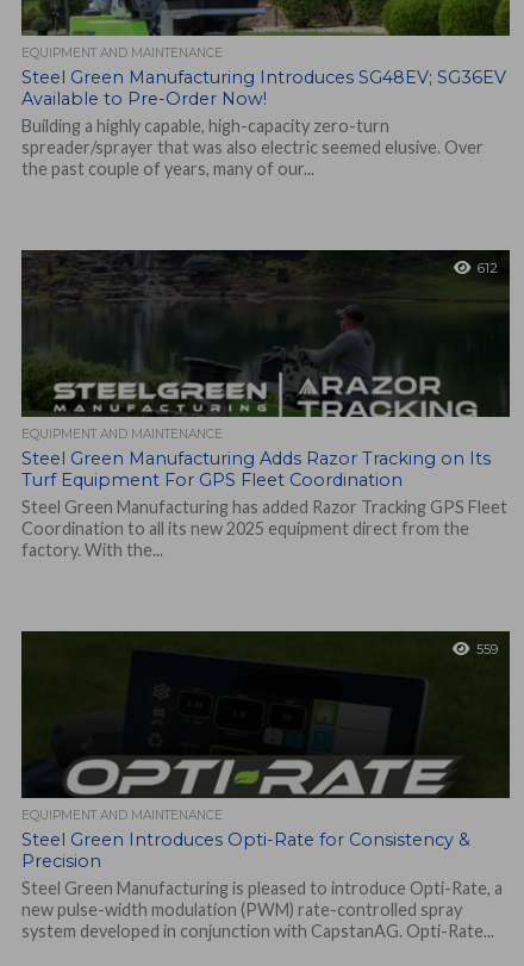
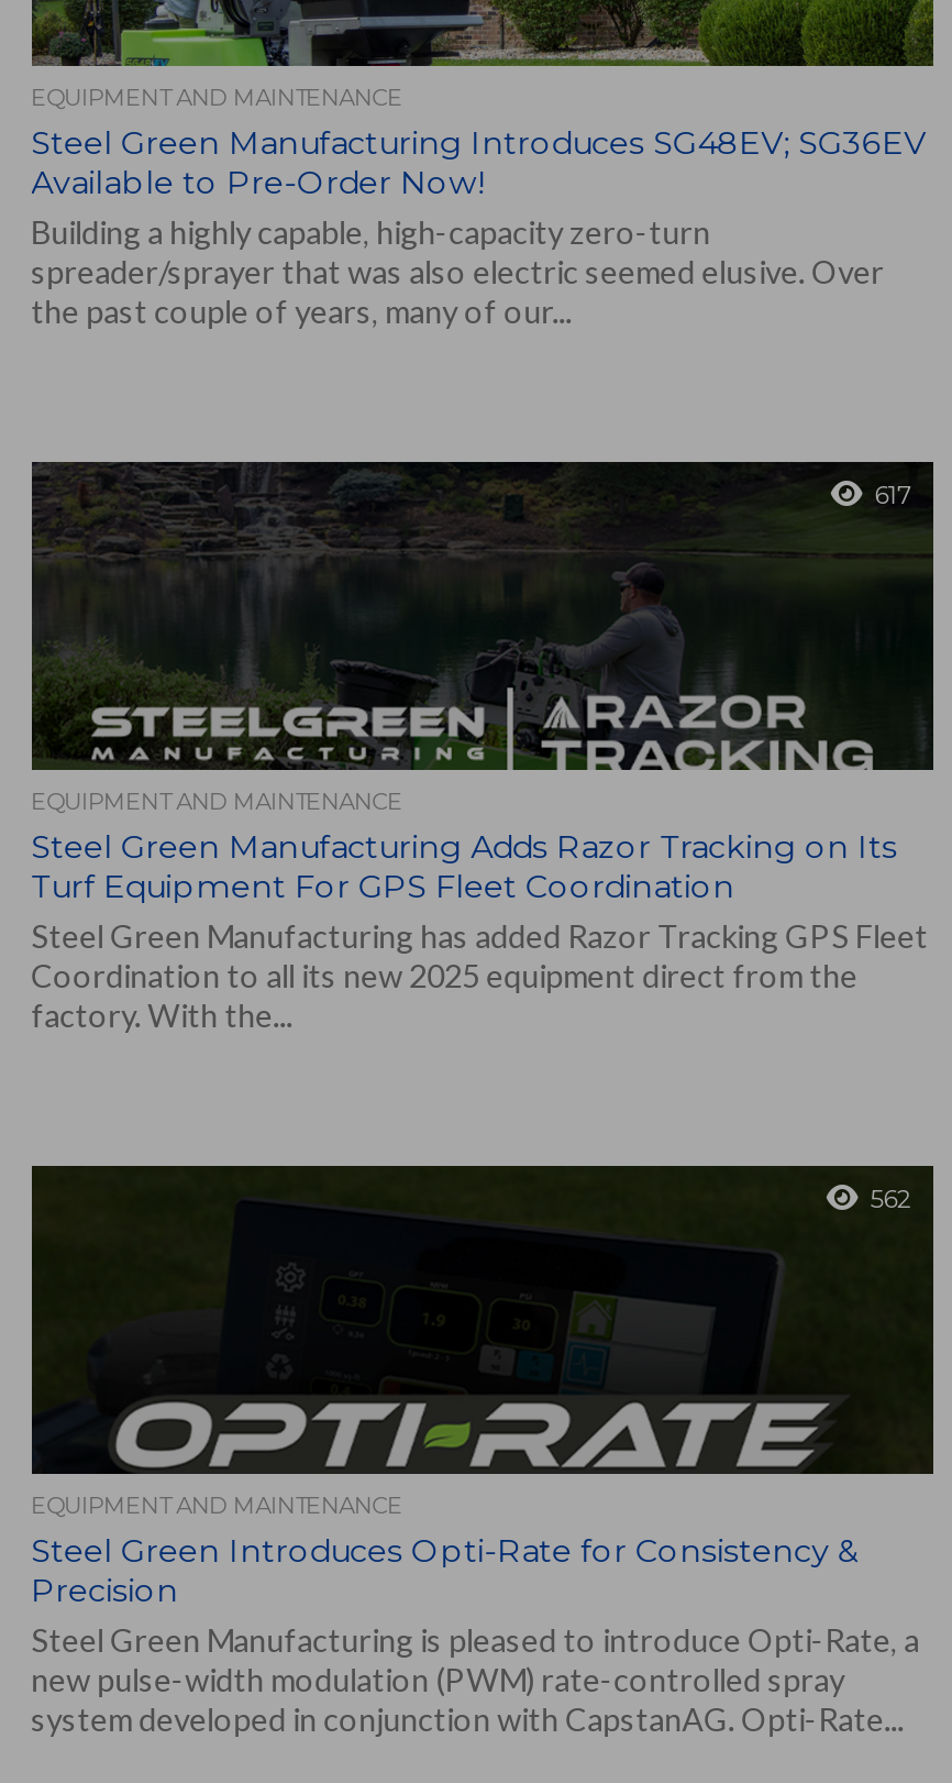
- 612
+ 617

- 559
+ 562
